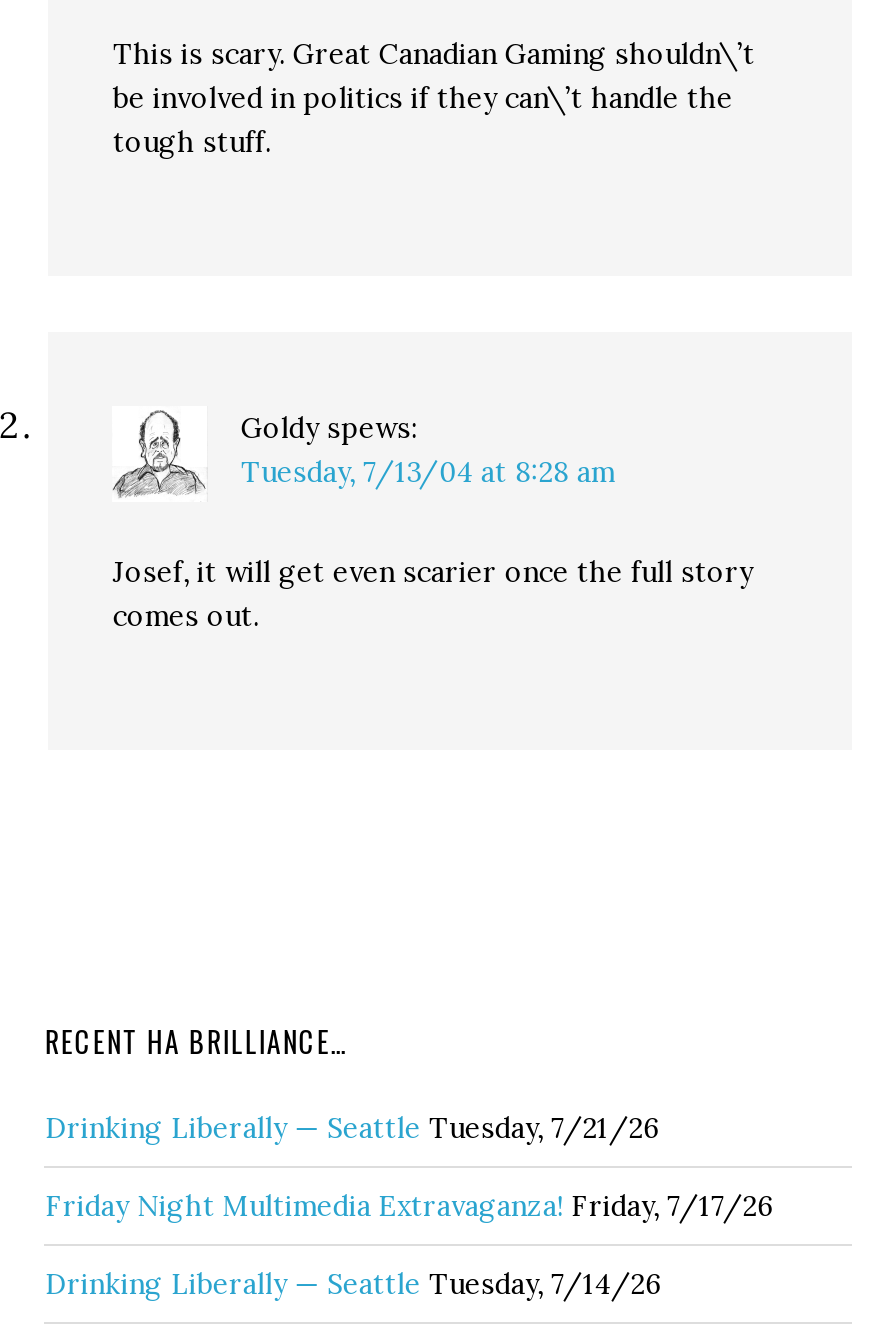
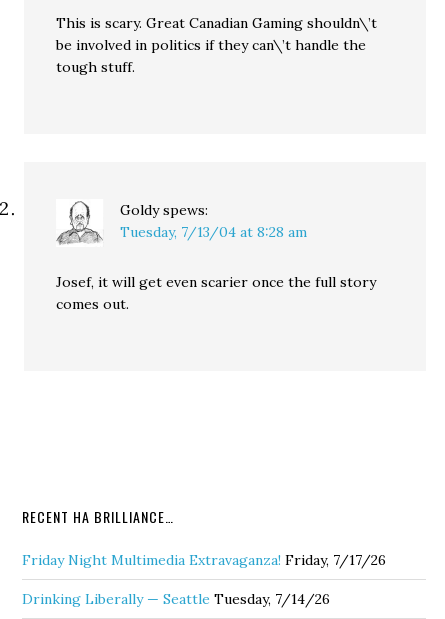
- Drinking Liberally — Seattle Tuesday, 7/21/26
